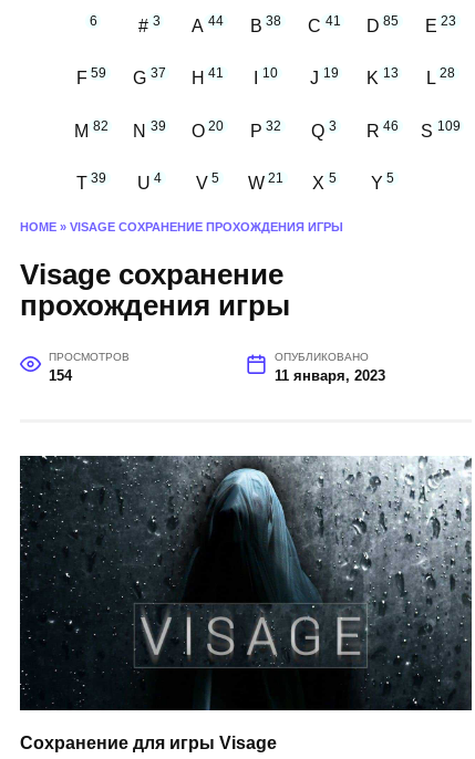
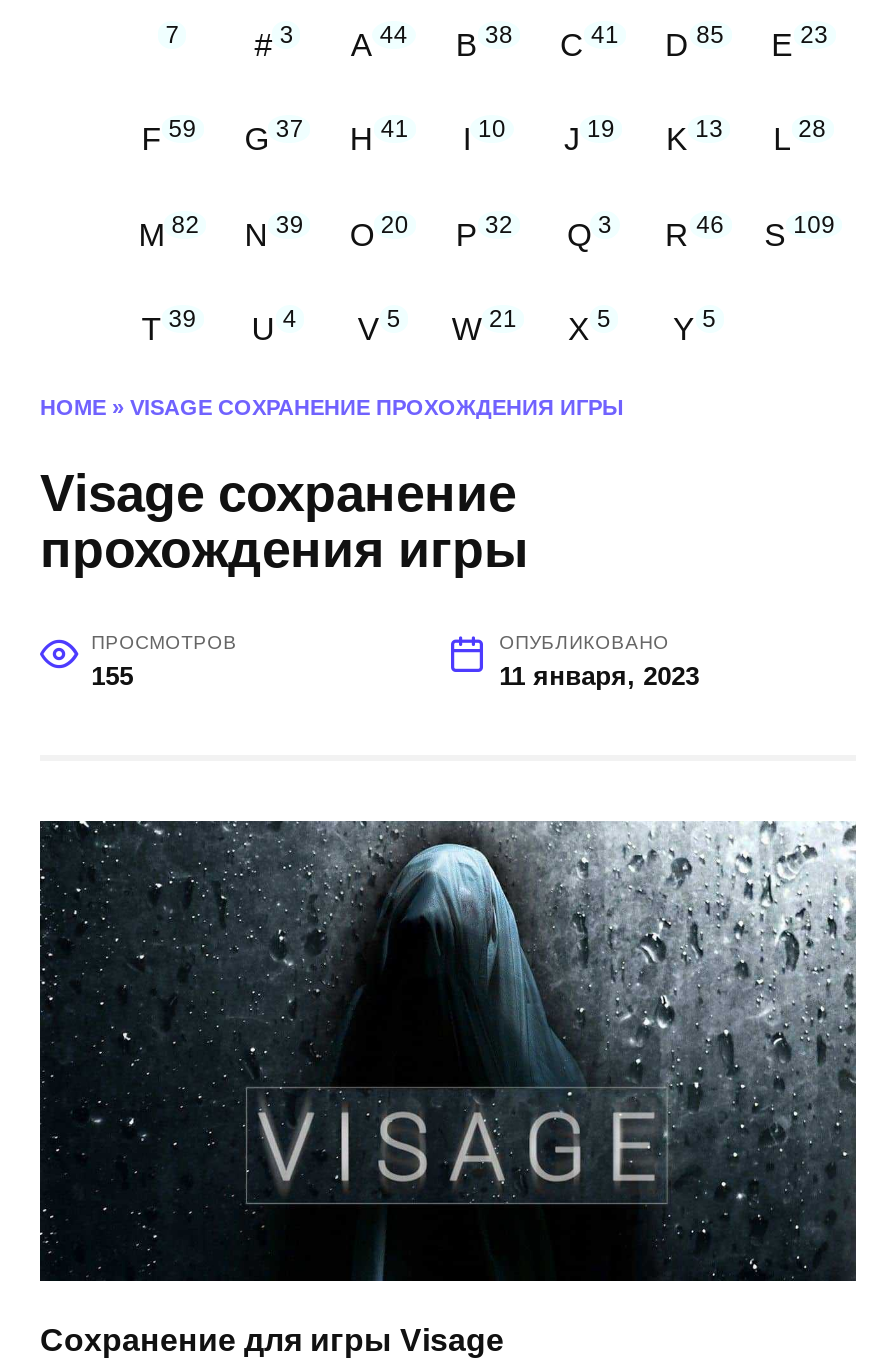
- 6
+ 7

- 154
+ 155
